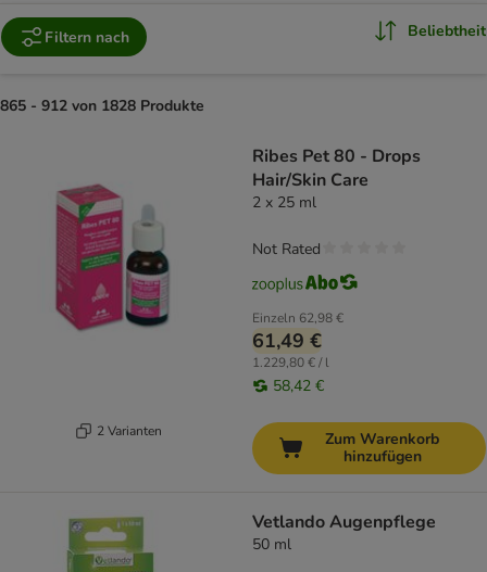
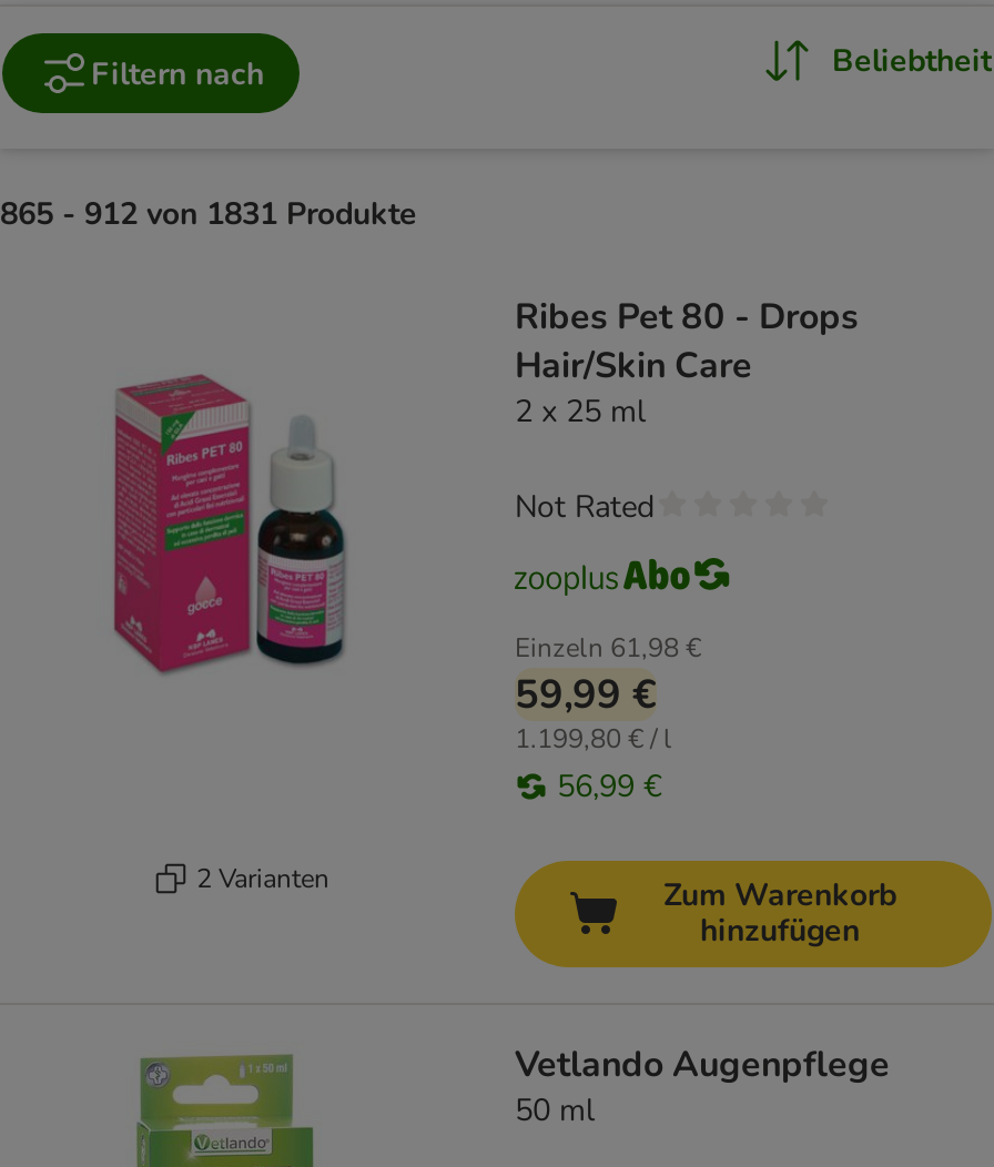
- 865 - 912 von 1828 Produkte
+ 865 - 912 von 1831 Produkte

- Einzeln 62,98 €
+ Einzeln 61,98 €

- 61,49 €
+ 59,99 €

- 1.229,80 € / l
+ 1.199,80 € / l

- 58,42 €
+ 56,99 €
